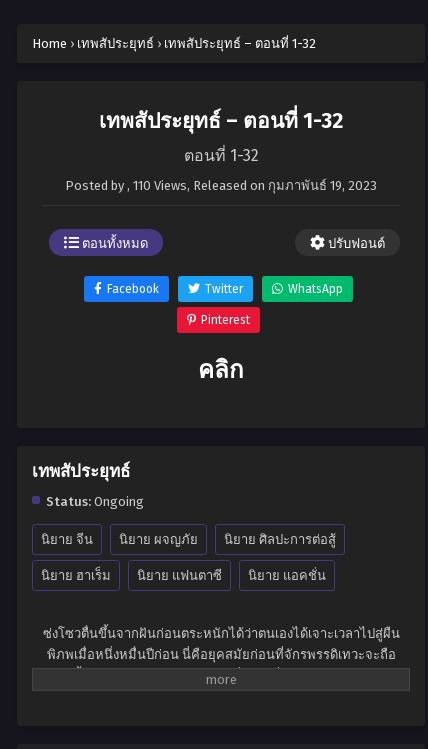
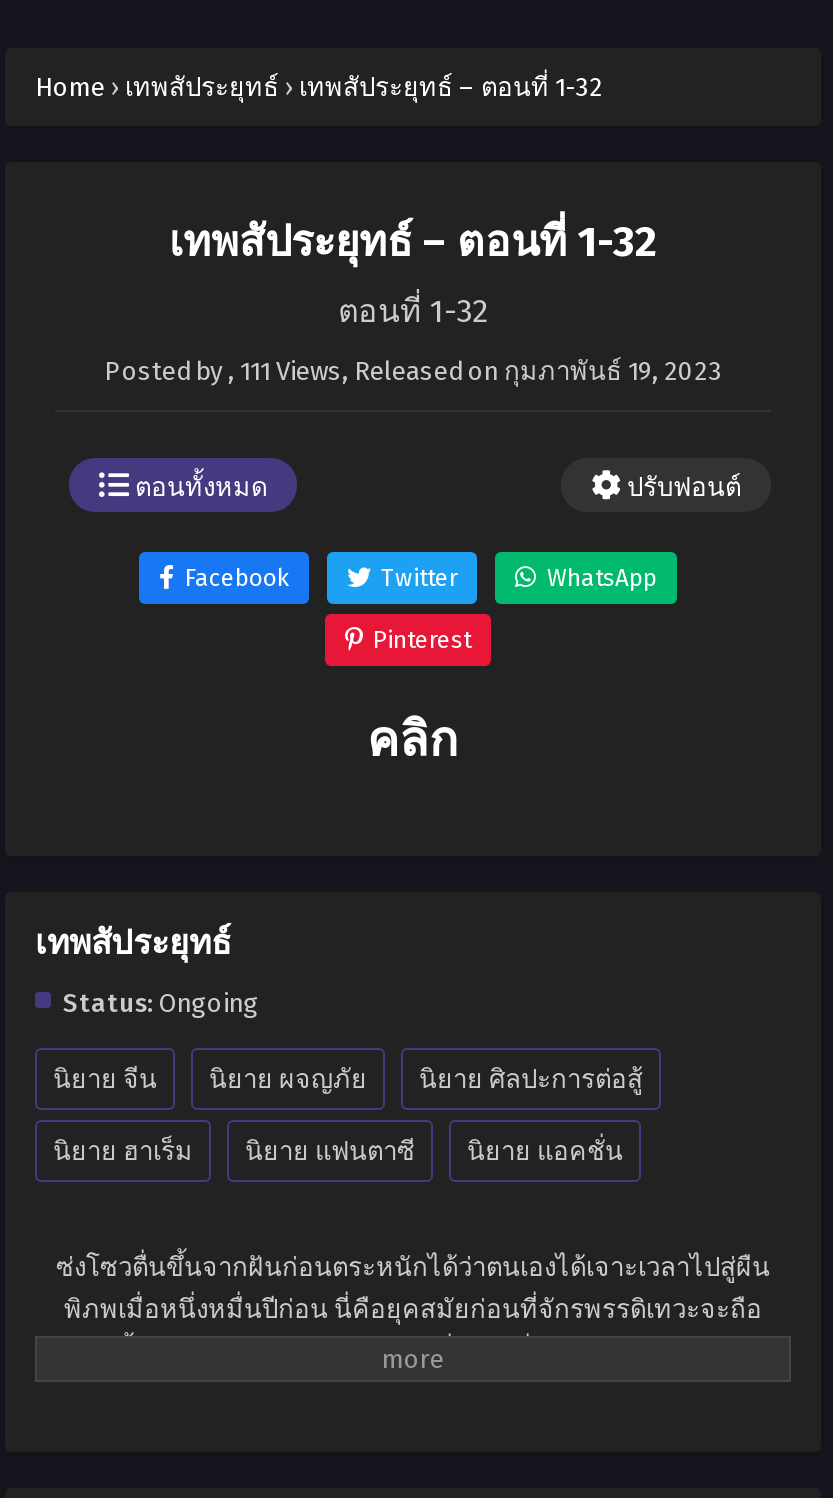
- Posted by, 110 Views, Released onกุมภาพันธ์ 19, 2023
+ Posted by, 111 Views, Released onกุมภาพันธ์ 19, 2023
